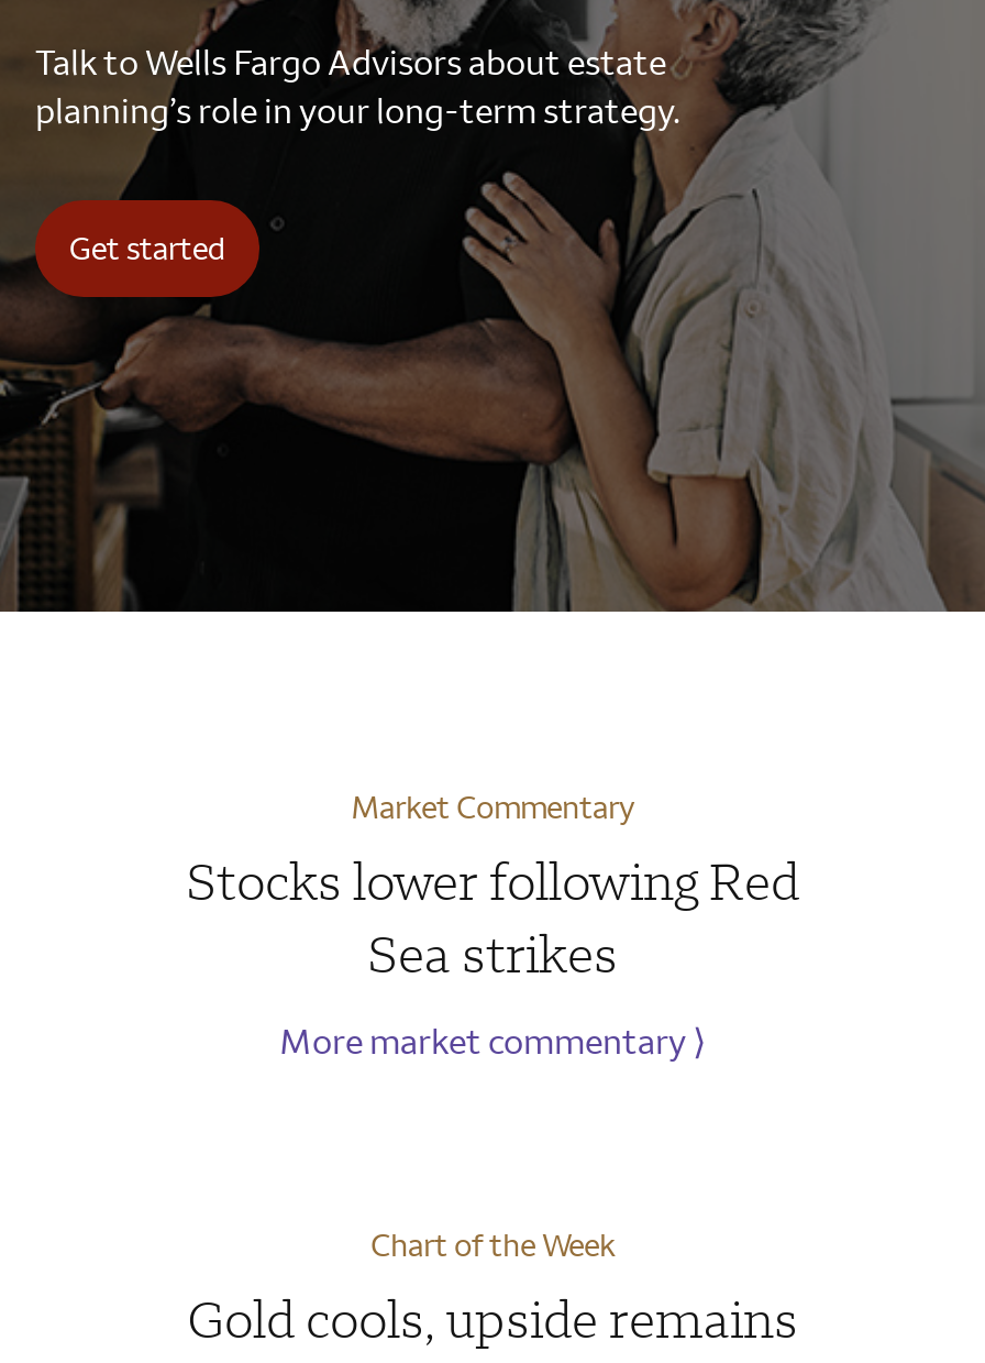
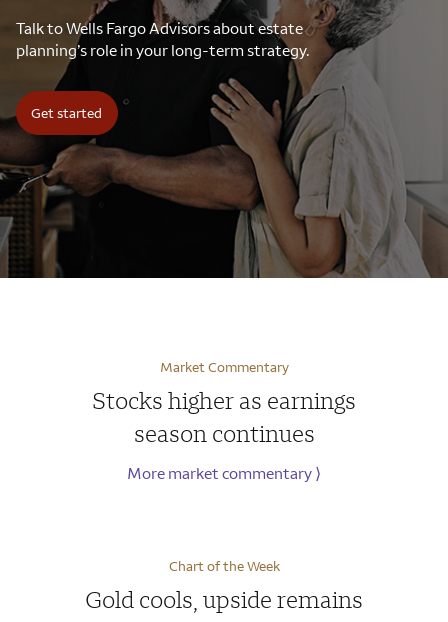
- Stocks lower following Red
- Sea strikes
+ Stocks higher as earnings
+ season continues
